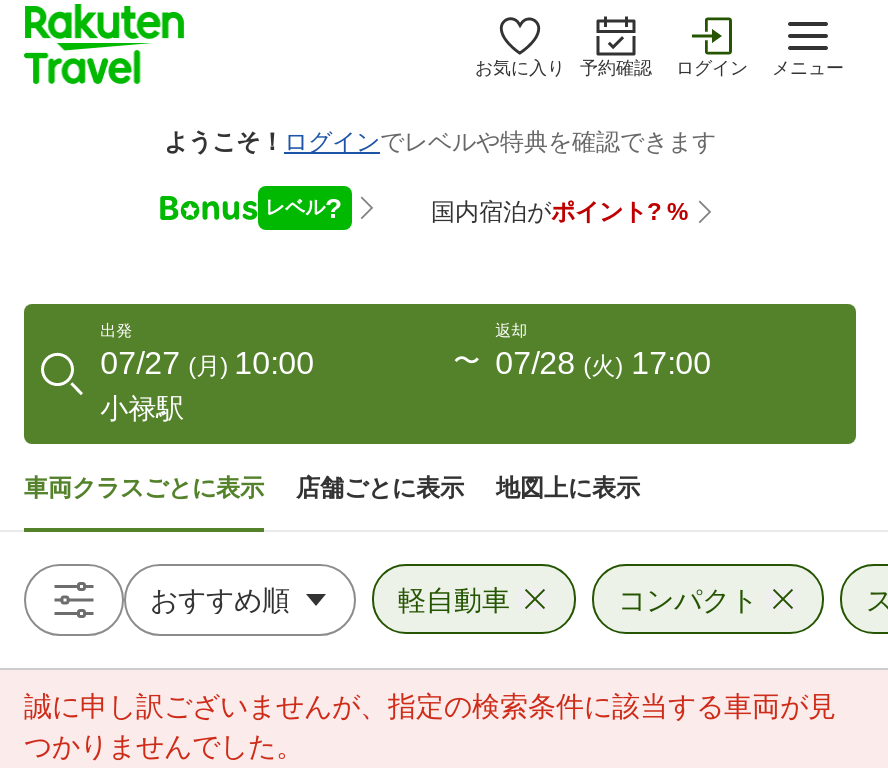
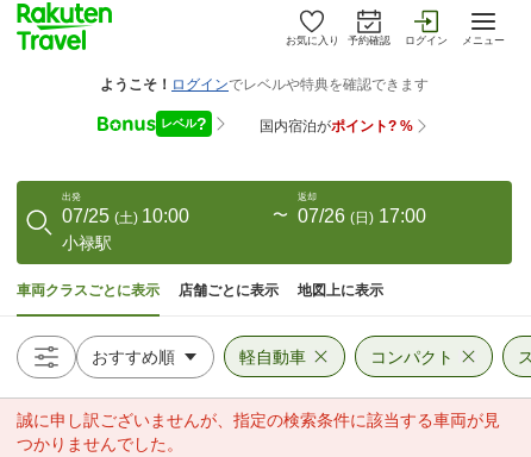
- 07/27 (月) 10:00
+ 07/25 (土) 10:00

- 07/28 (火) 17:00
+ 07/26 (日) 17:00
